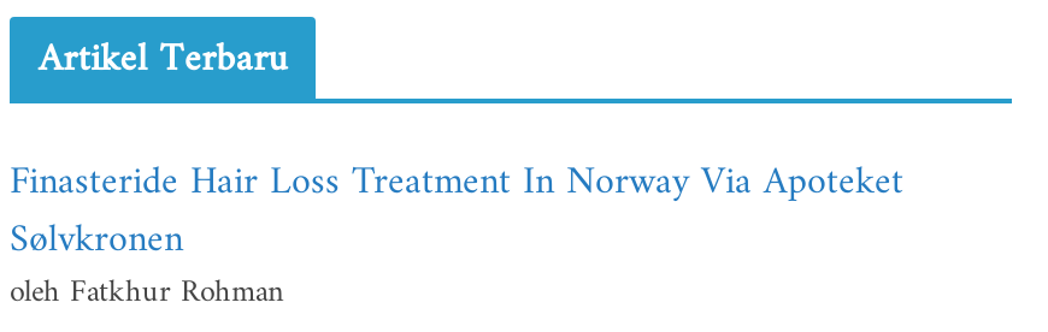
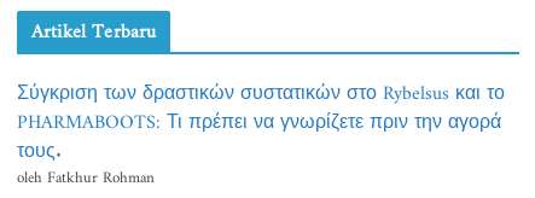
- Finasteride Hair Loss Treatment In Norway Via Apoteket
- Sølvkronen
+ Σύγκριση των δραστικών συστατικών στο Rybelsus και το
+ PHARMABOOTS: Τι πρέπει να γνωρίζετε πριν την αγορά
+ τους.
